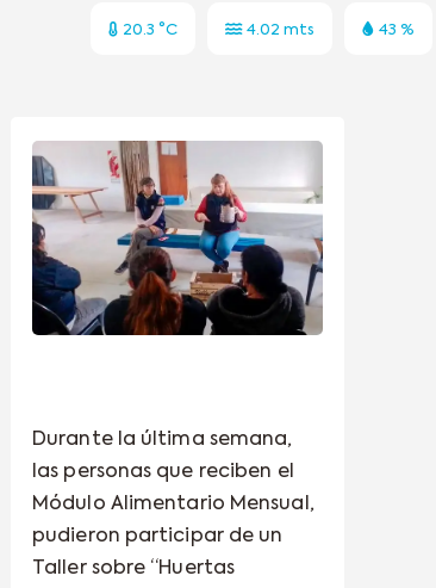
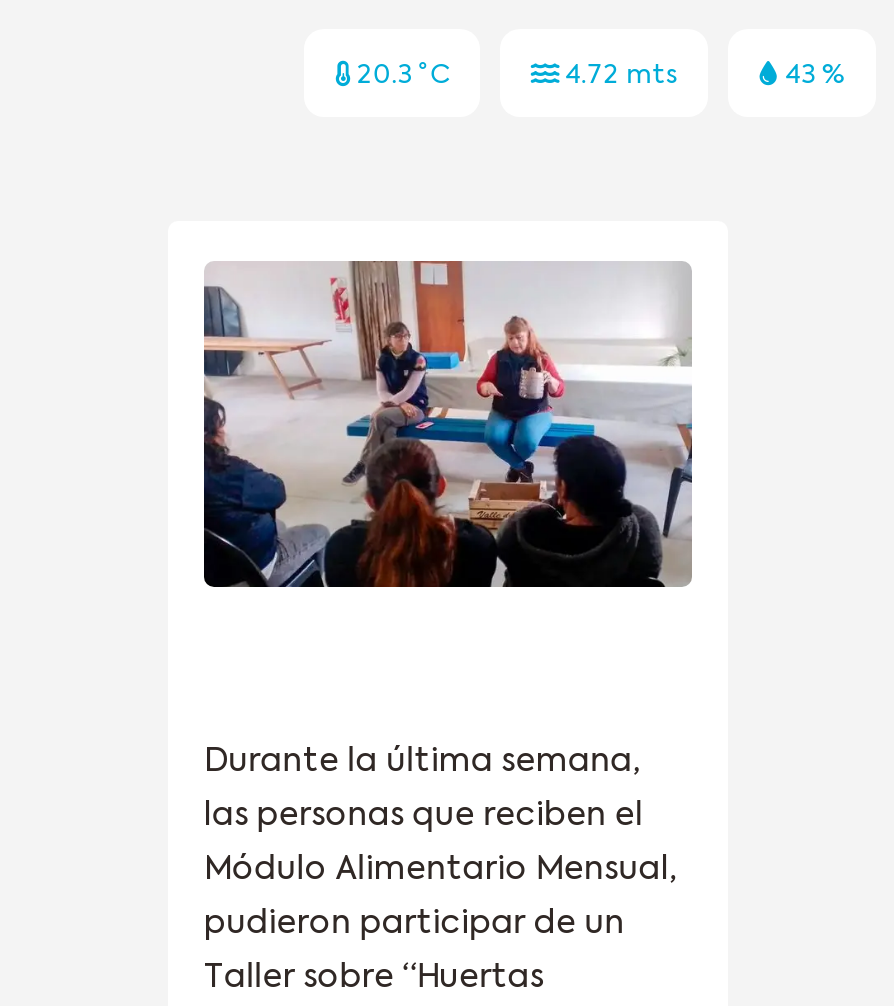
- 4.02 mts
+ 4.72 mts
